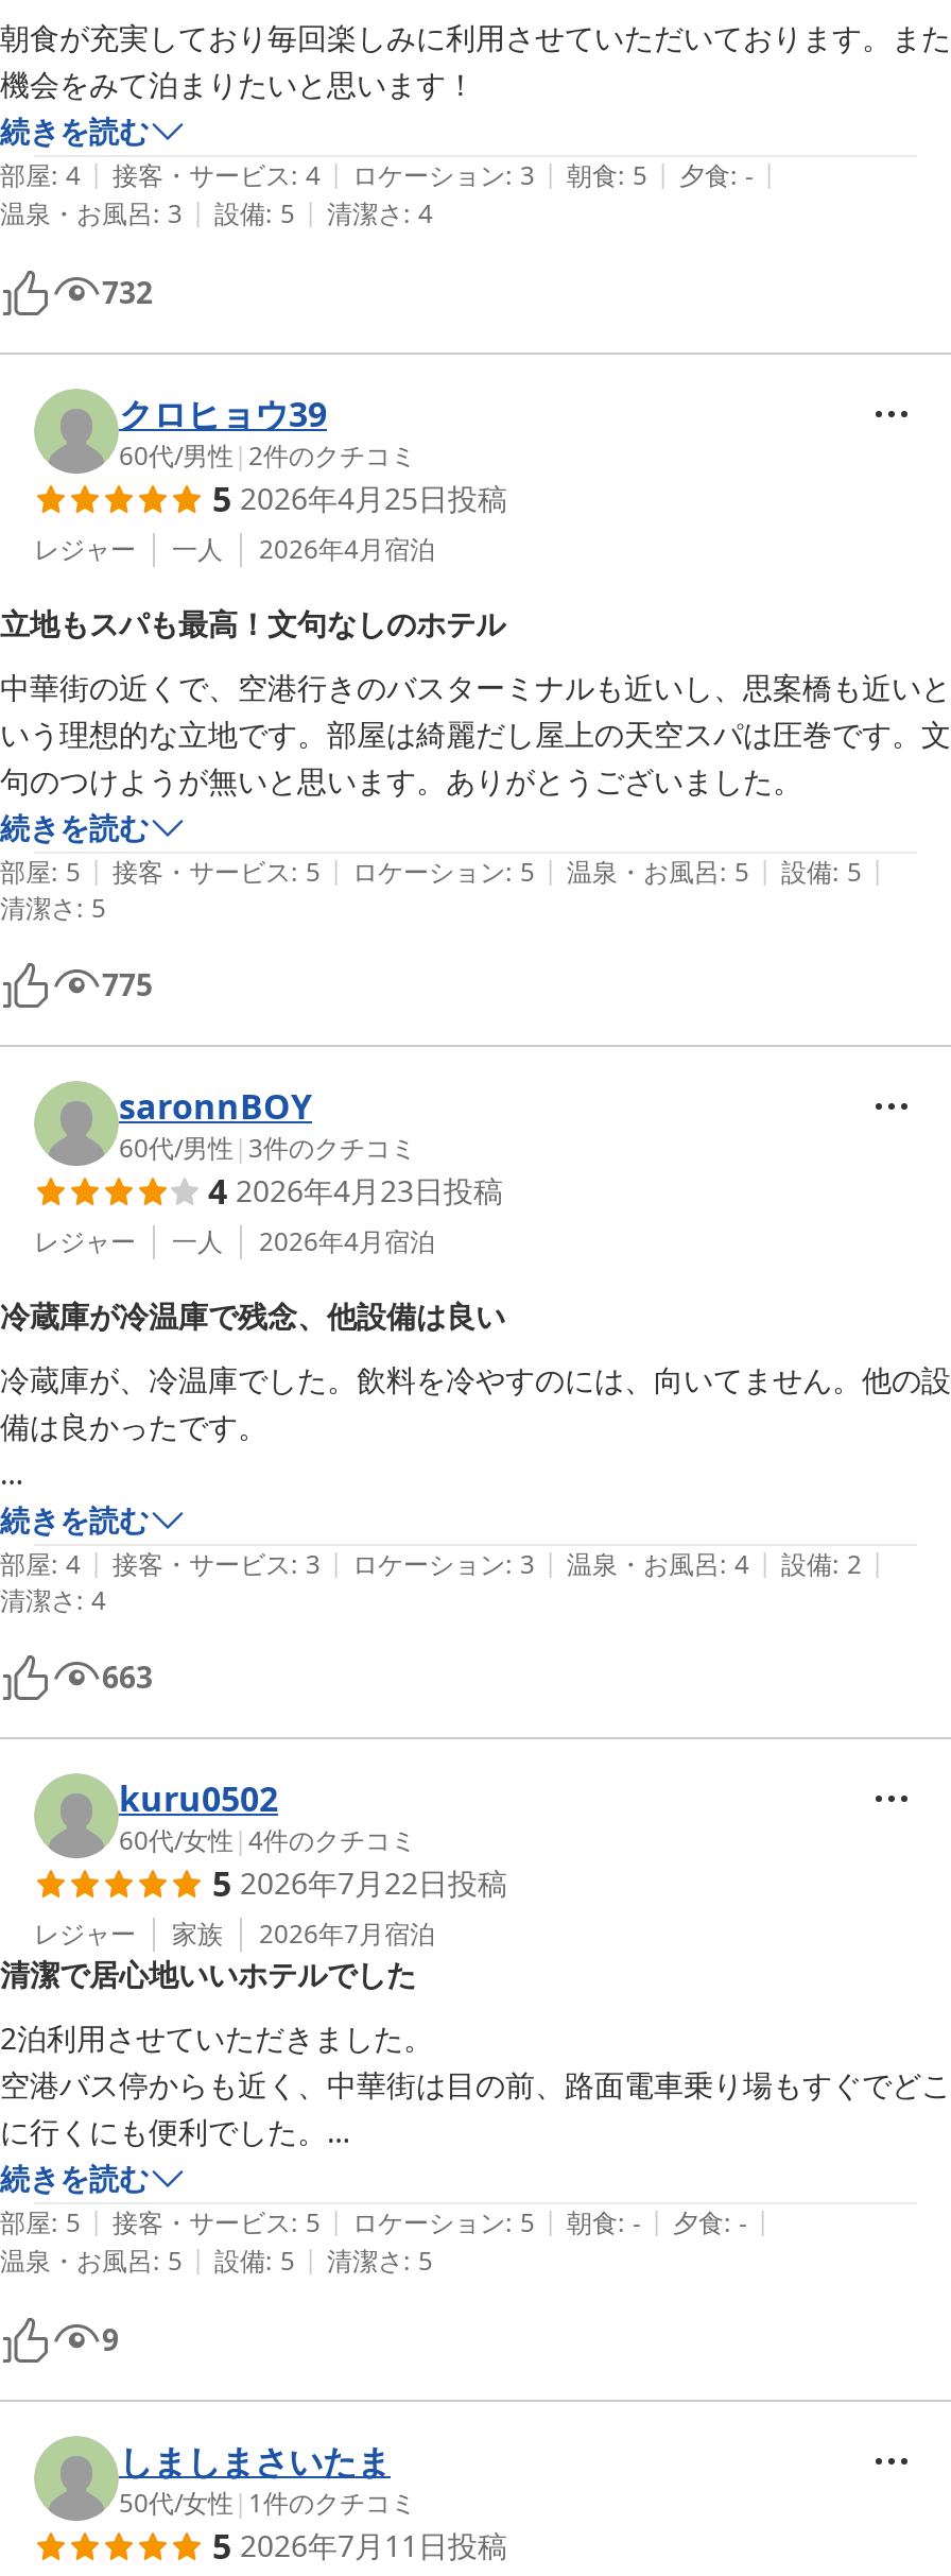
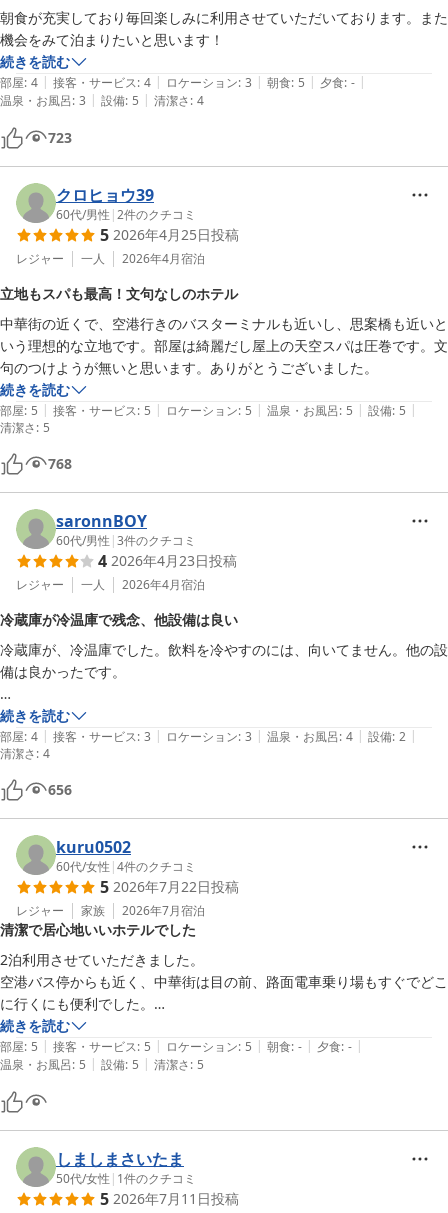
- 732
+ 723

- 775
+ 768

- 663
+ 656

- 9
